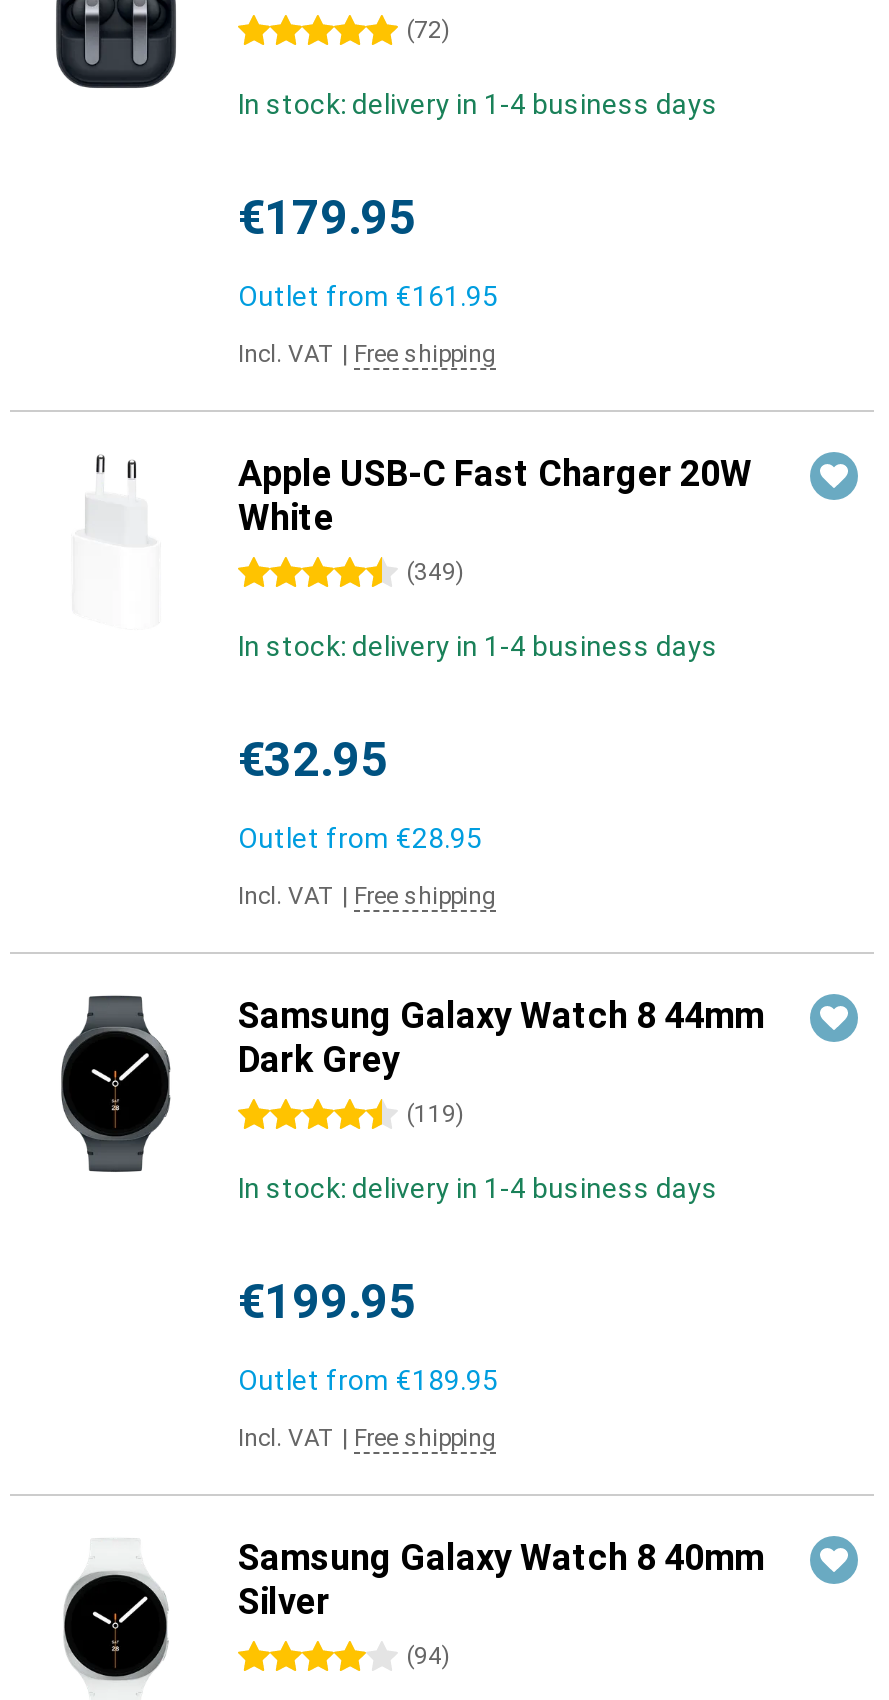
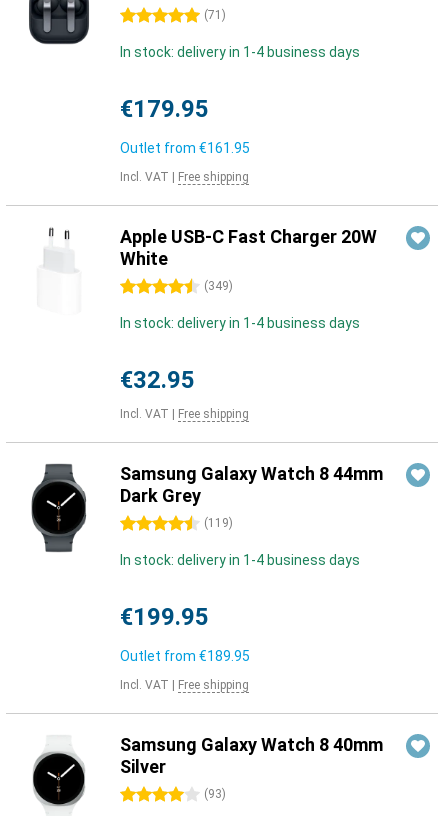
- (72)
+ (71)

- Outlet from €28.95

- (94)
+ (93)
